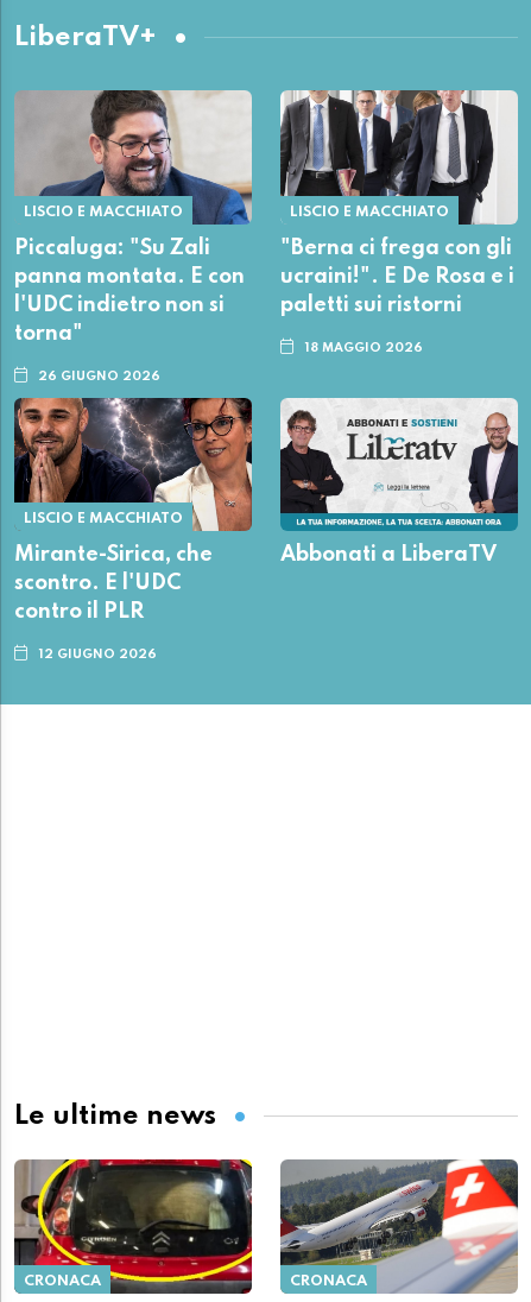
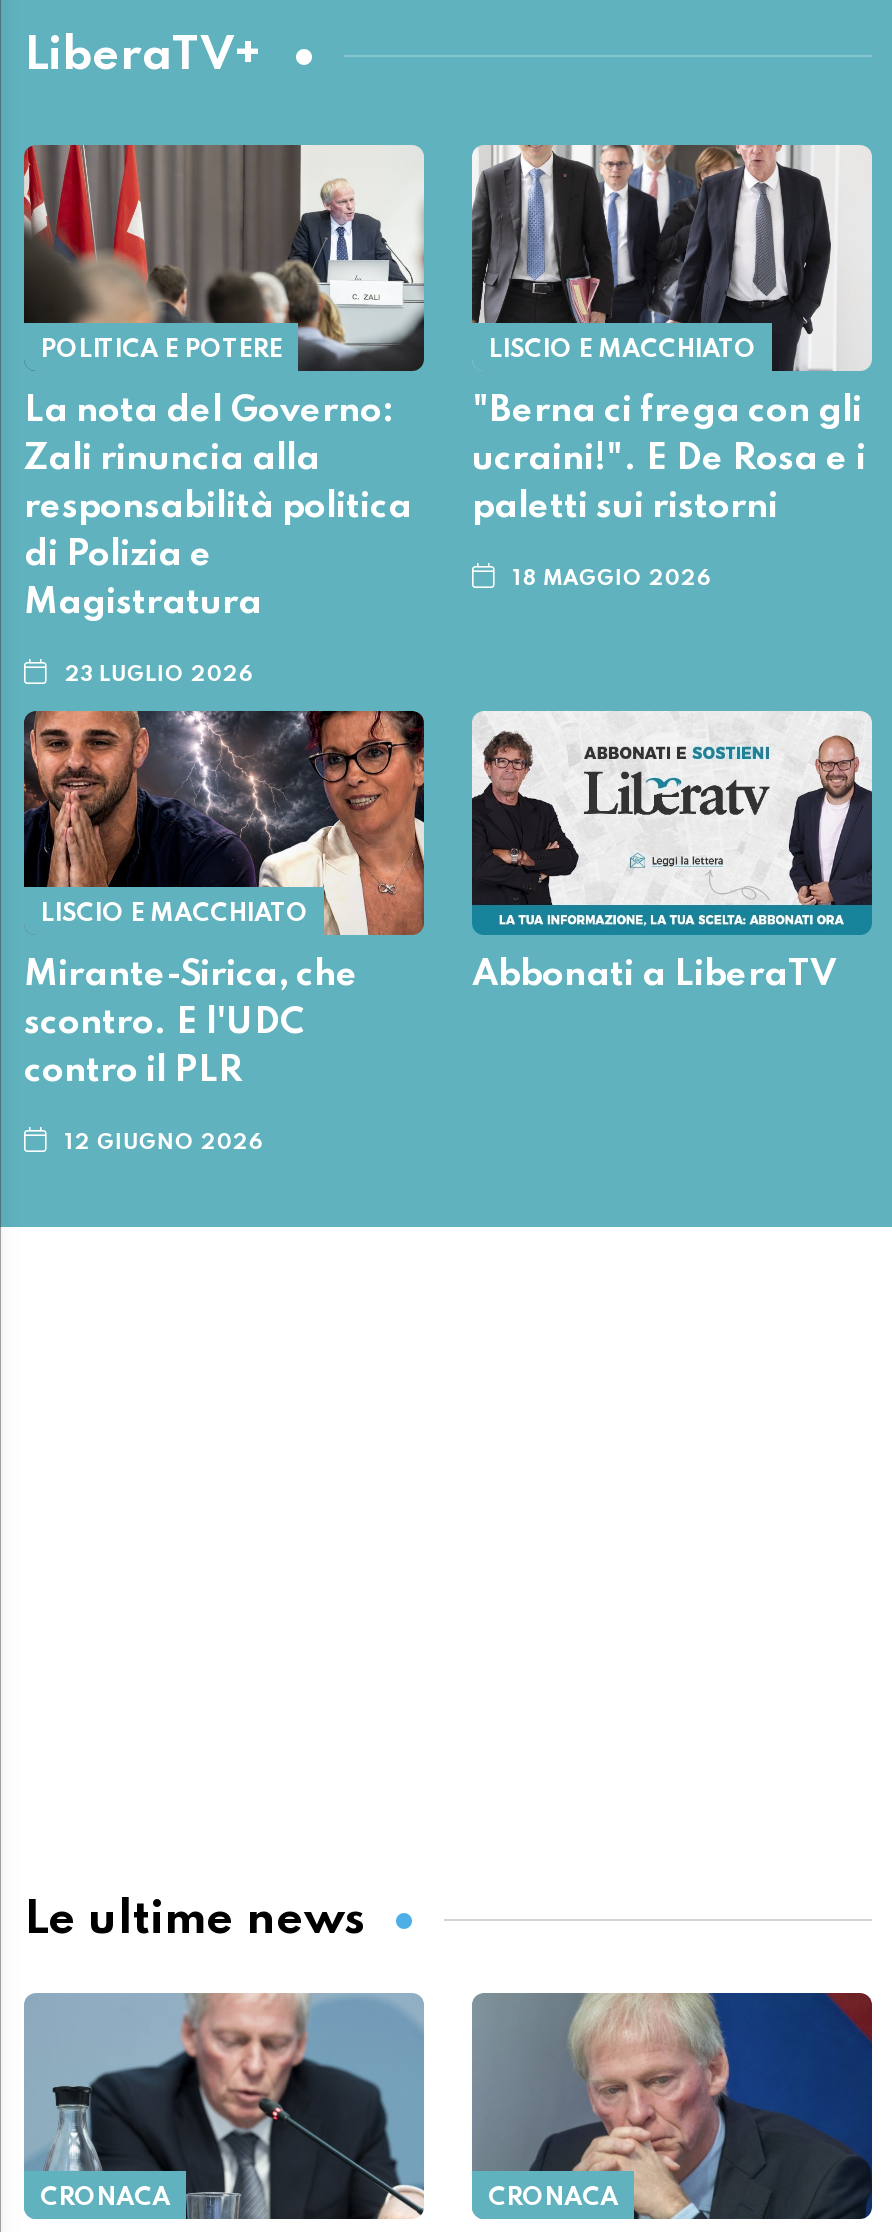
- [image]
- LISCIO E MACCHIATO
+ [image]
+ POLITICA E POTERE

- Piccaluga: "Su Zali
- panna montata. E con
- l'UDC indietro non si
- torna"
+ La nota del Governo:
+ Zali rinuncia alla
+ responsabilità politica
+ di Polizia e
+ Magistratura

- 26 GIUGNO 2026
+ 23 LUGLIO 2026

- [image]
+ [image]

- [image]
+ [image]
